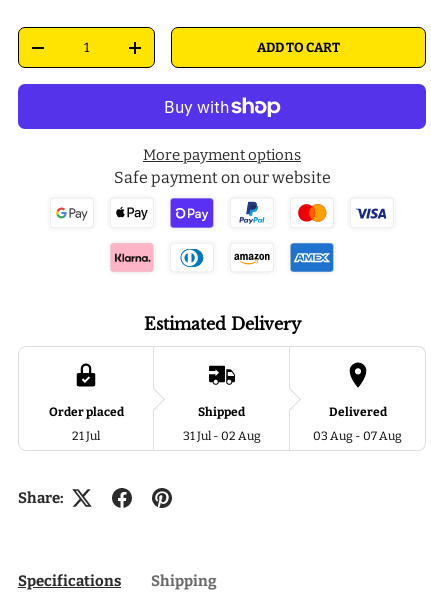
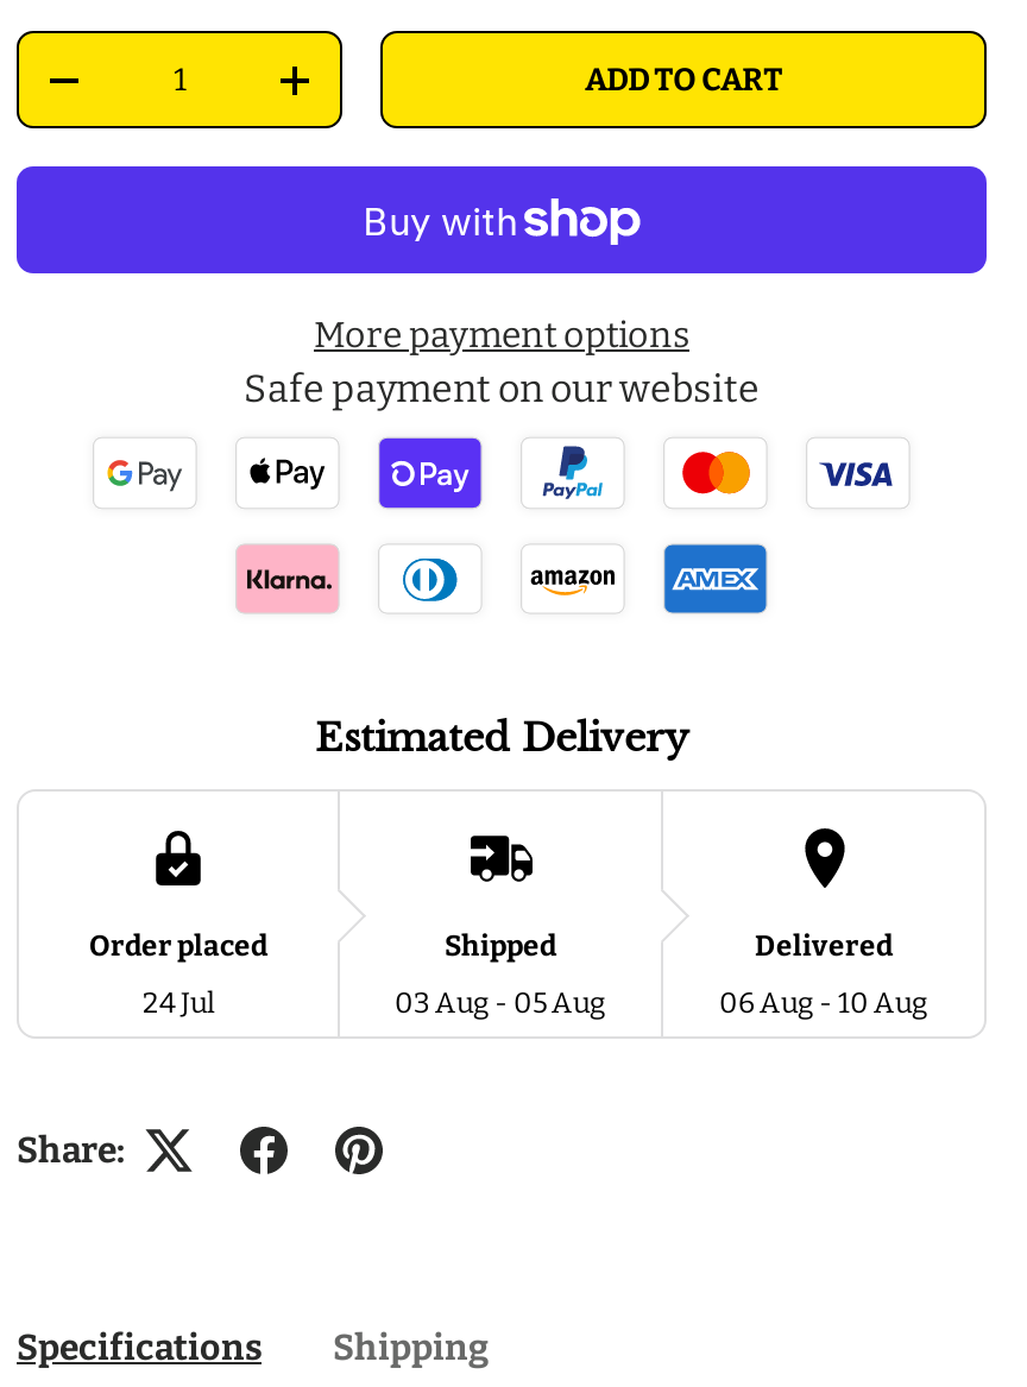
- 21 Jul
+ 24 Jul

- 31 Jul - 02 Aug
+ 03 Aug - 05 Aug

- 03 Aug - 07 Aug
+ 06 Aug - 10 Aug
